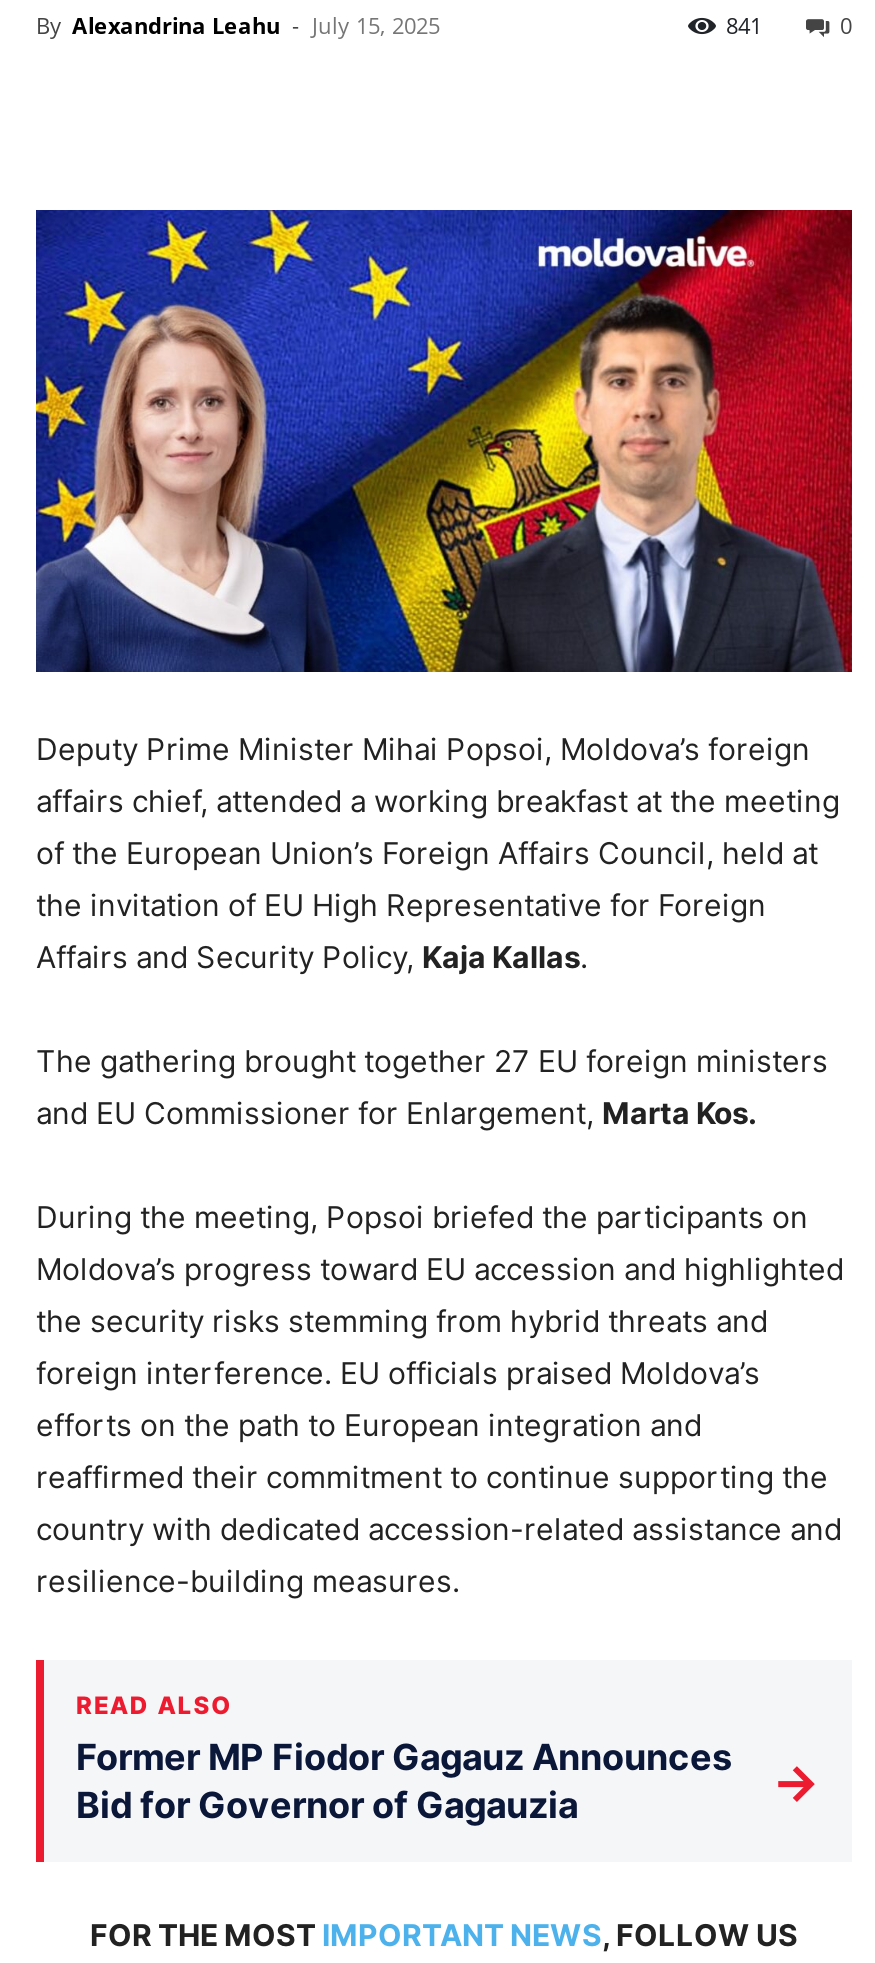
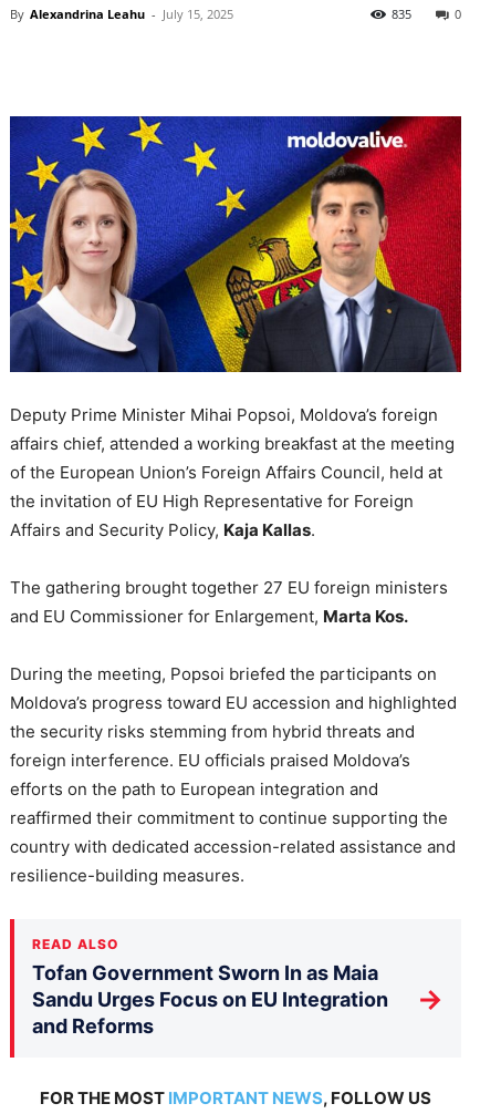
- 841
+ 835

- Former MP Fiodor Gagauz Announces
- Bid for Governor of Gagauzia
+ Tofan Government Sworn In as Maia
+ Sandu Urges Focus on EU Integration
+ and Reforms
